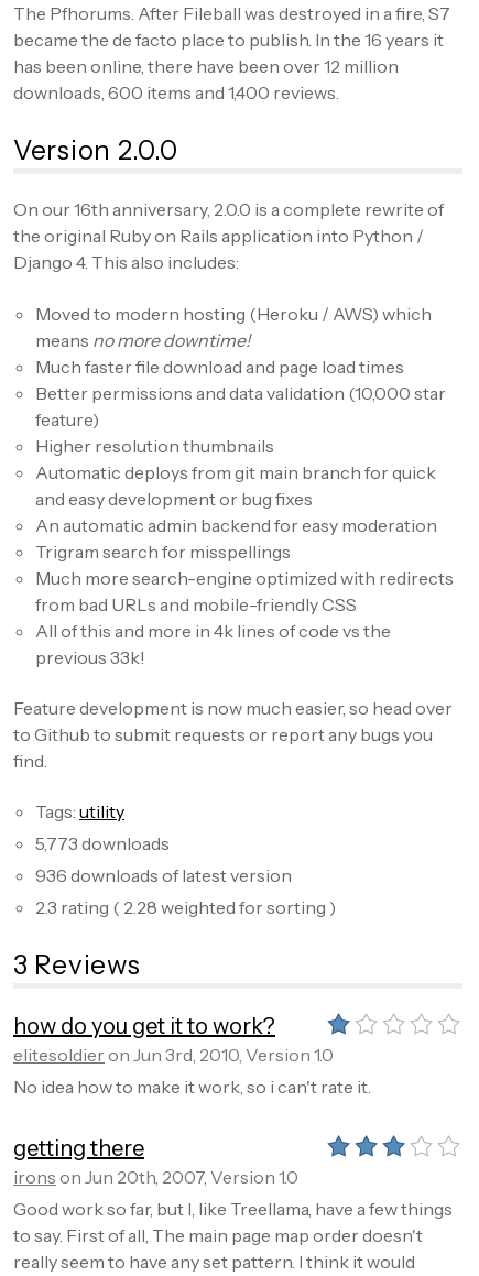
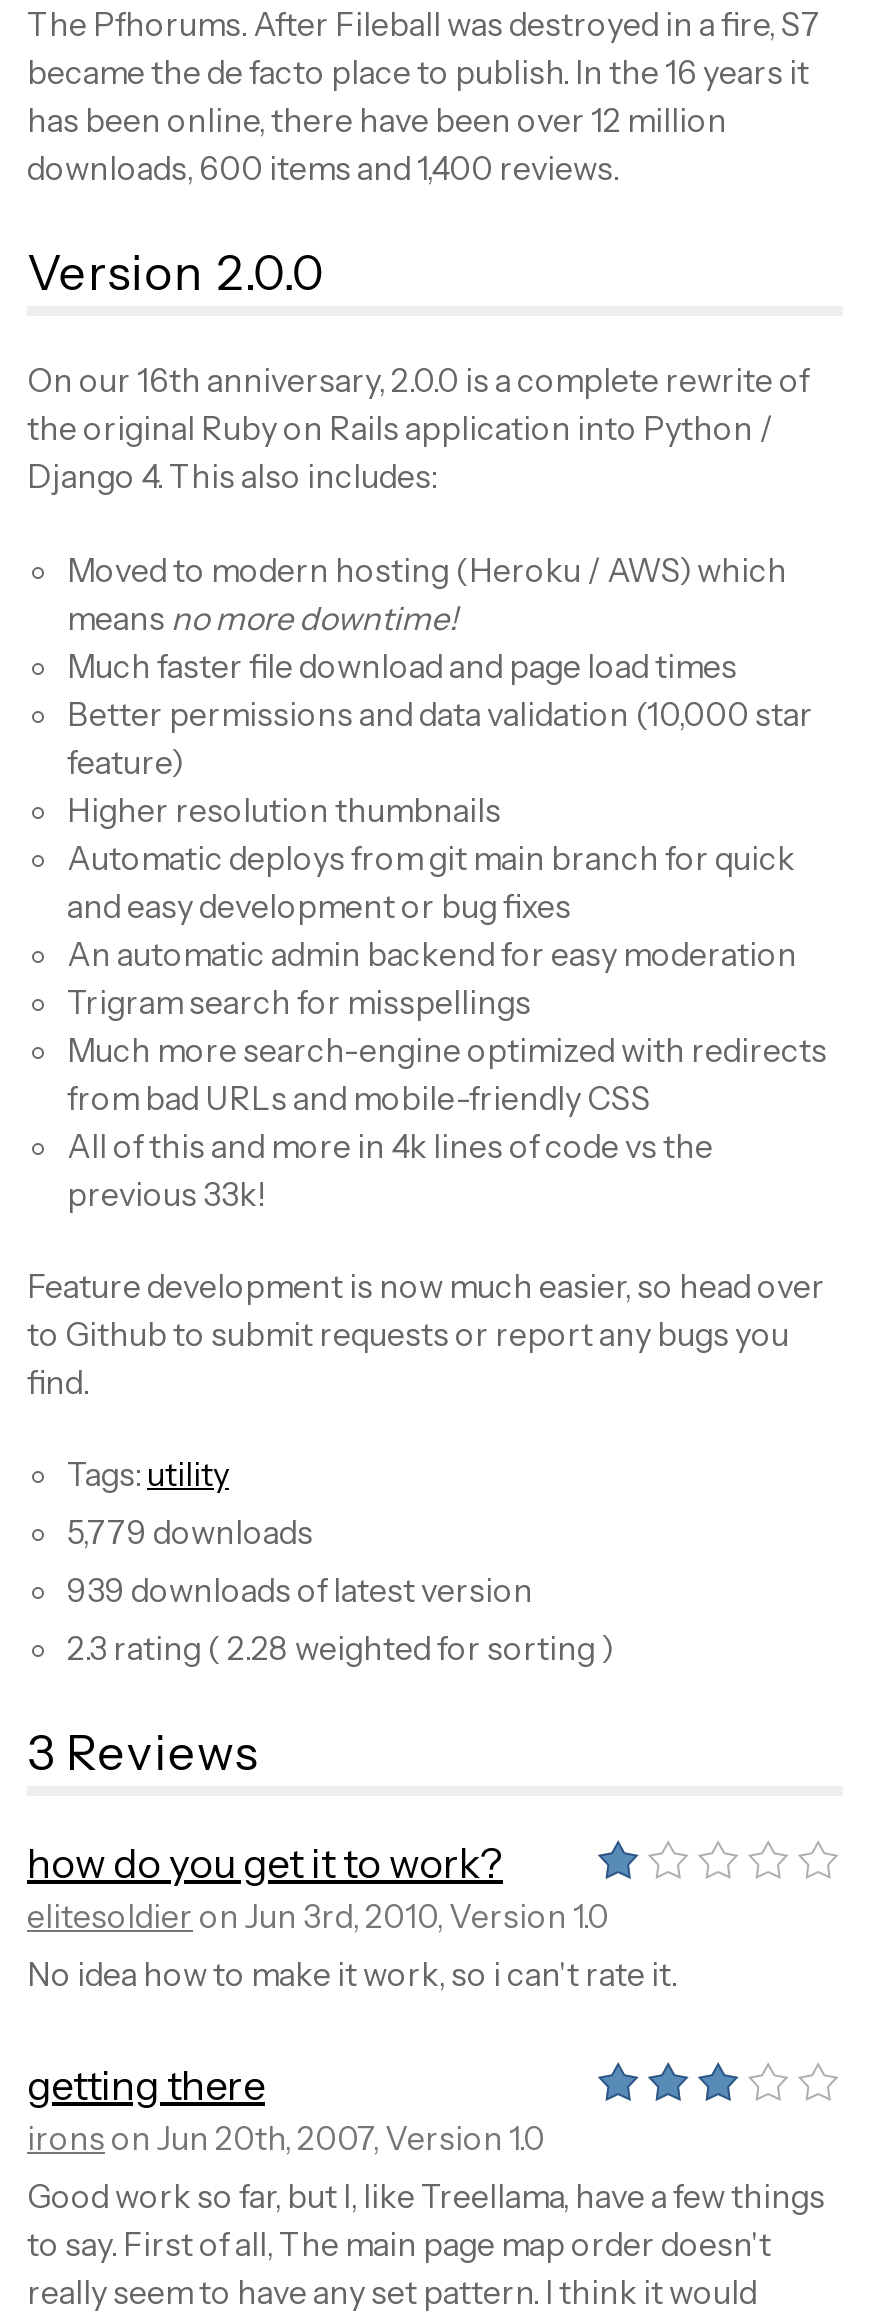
- 5,773 downloads
+ 5,779 downloads

- 936 downloads of latest version
+ 939 downloads of latest version
